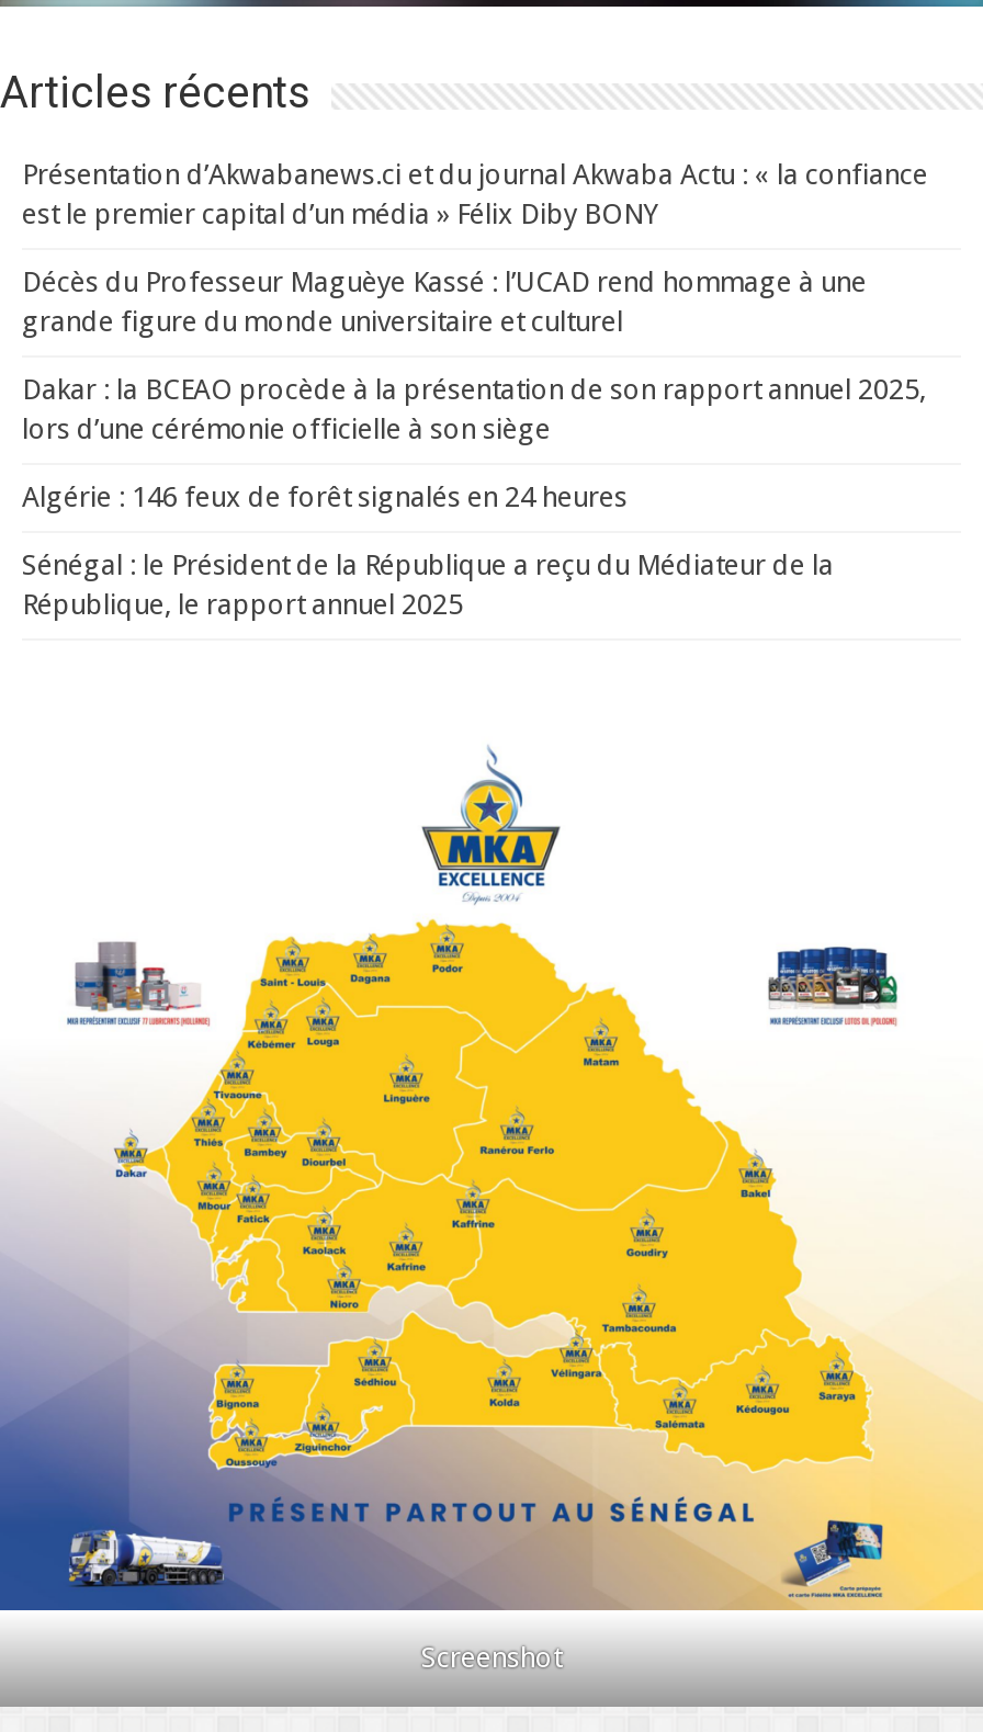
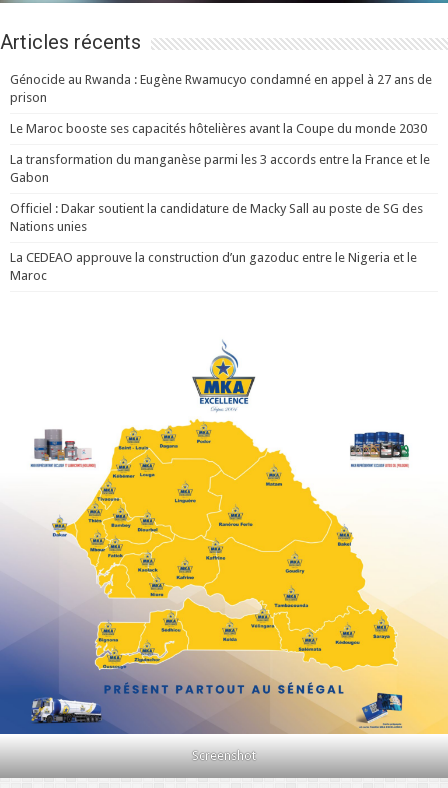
- Présentation d’Akwabanews.ci et du journal Akwaba Actu : « la confiance
- est le premier capital d’un média » Félix Diby BONY
+ Génocide au Rwanda : Eugène Rwamucyo condamné en appel à 27 ans de
+ prison

- Décès du Professeur Maguèye Kassé : l’UCAD rend hommage à une
- grande figure du monde universitaire et culturel
+ Le Maroc booste ses capacités hôtelières avant la Coupe du monde 2030

- Dakar : la BCEAO procède à la présentation de son rapport annuel 2025,
- lors d’une cérémonie officielle à son siège
+ La transformation du manganèse parmi les 3 accords entre la France et le
+ Gabon

- Algérie : 146 feux de forêt signalés en 24 heures
+ Officiel : Dakar soutient la candidature de Macky Sall au poste de SG des
+ Nations unies

- Sénégal : le Président de la République a reçu du Médiateur de la
- République, le rapport annuel 2025
+ La CEDEAO approuve la construction d’un gazoduc entre le Nigeria et le
+ Maroc
